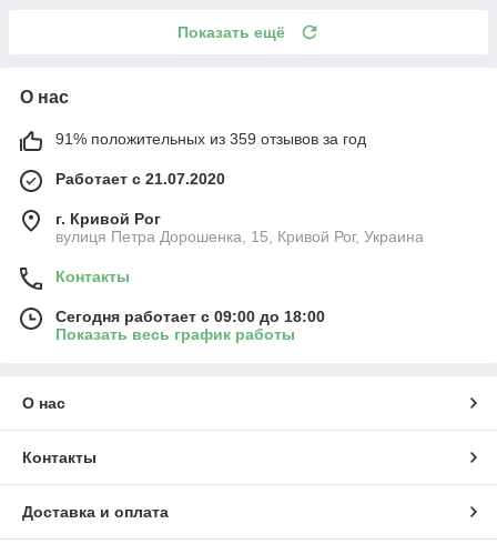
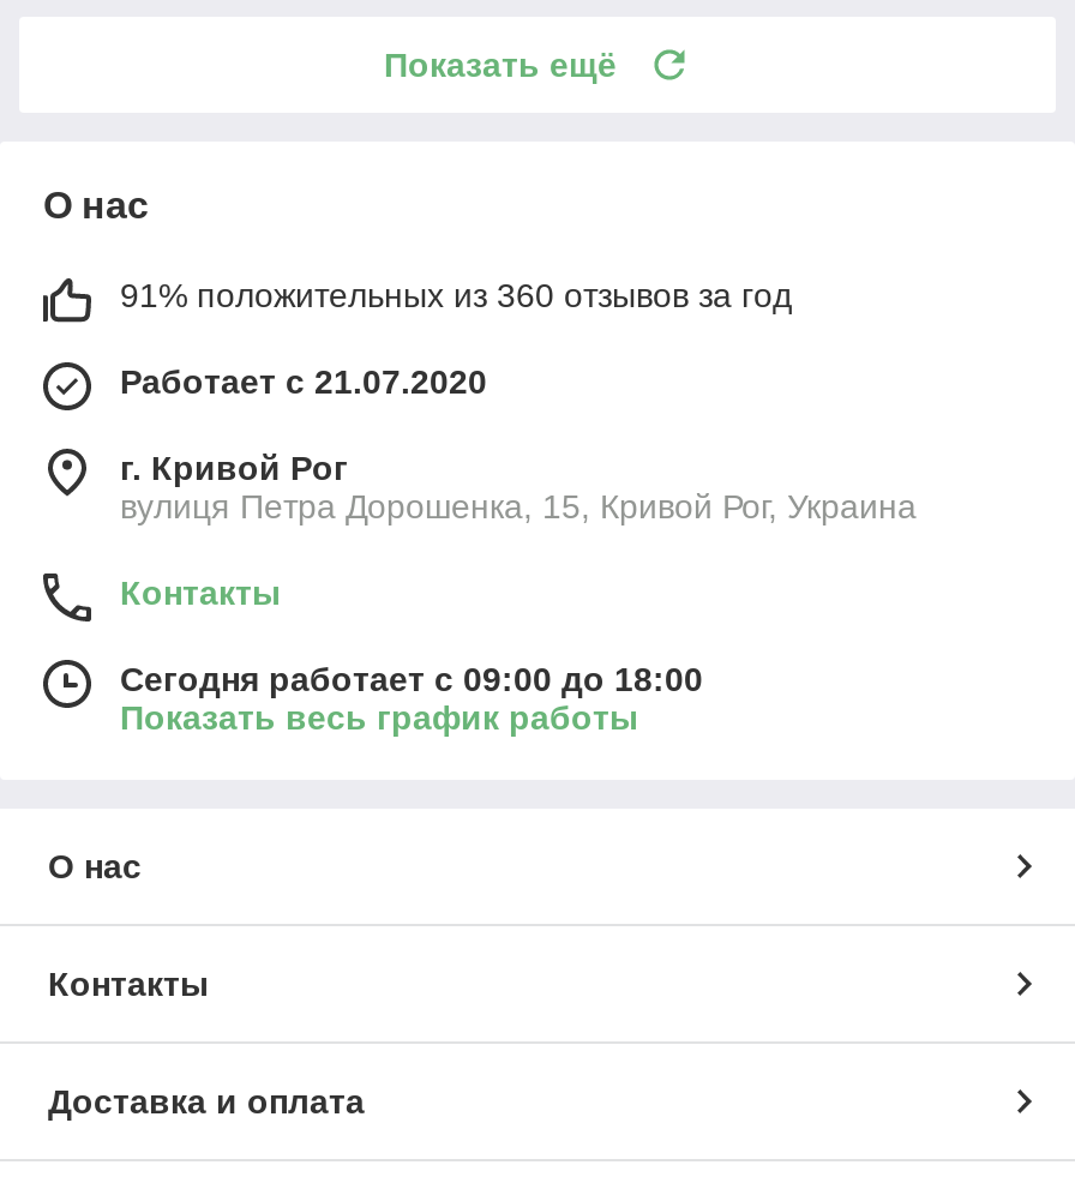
- 91% положительных из 359 отзывов за год
+ 91% положительных из 360 отзывов за год
